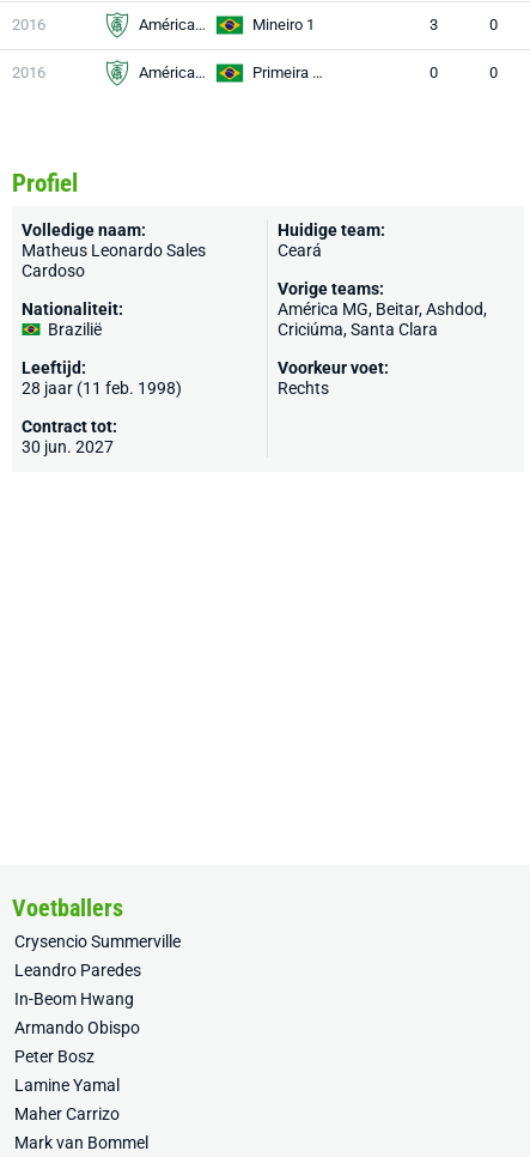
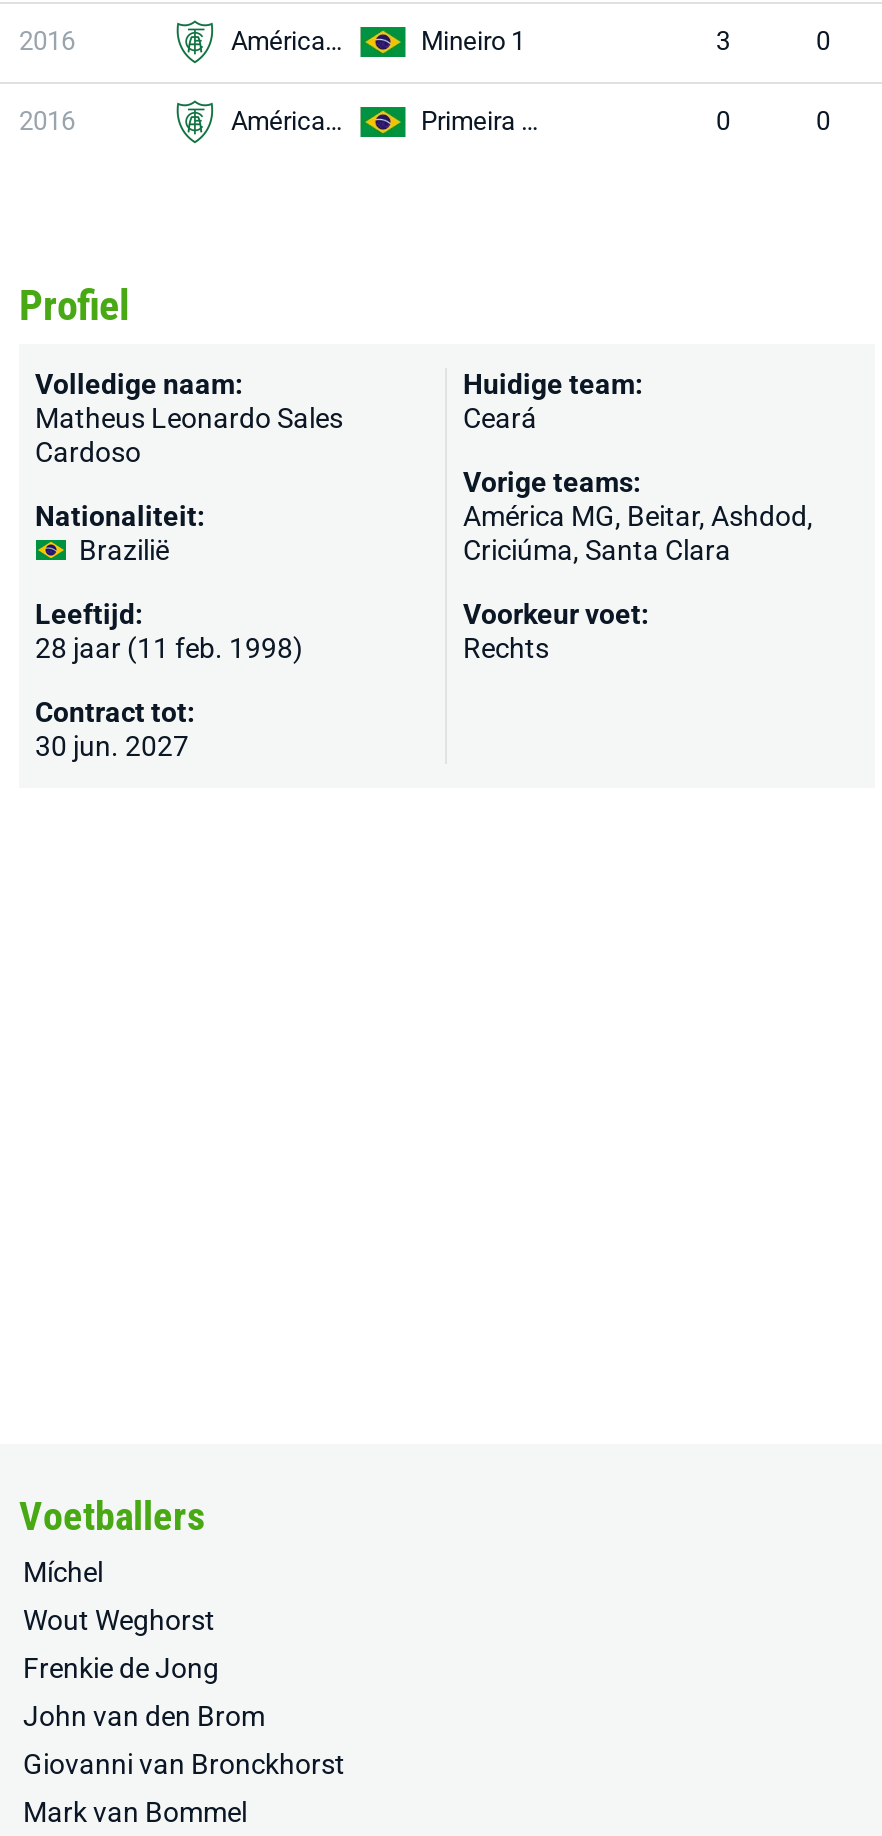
- Crysencio Summerville
- Leandro Paredes
- In-Beom Hwang
- Armando Obispo
- Peter Bosz
- Lamine Yamal
- Maher Carrizo
+ Míchel
+ Wout Weghorst
+ Frenkie de Jong
+ John van den Brom
+ Giovanni van Bronckhorst
